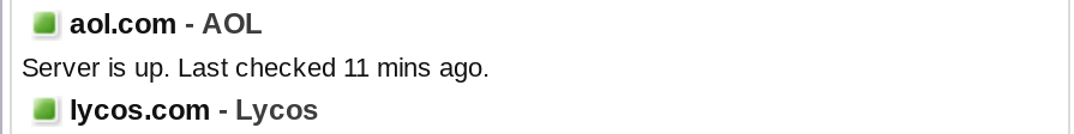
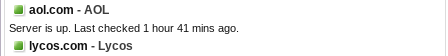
- Server is up. Last checked 11 mins ago.
+ Server is up. Last checked 1 hour 41 mins ago.
